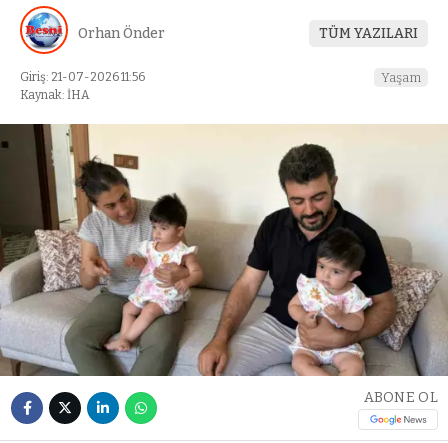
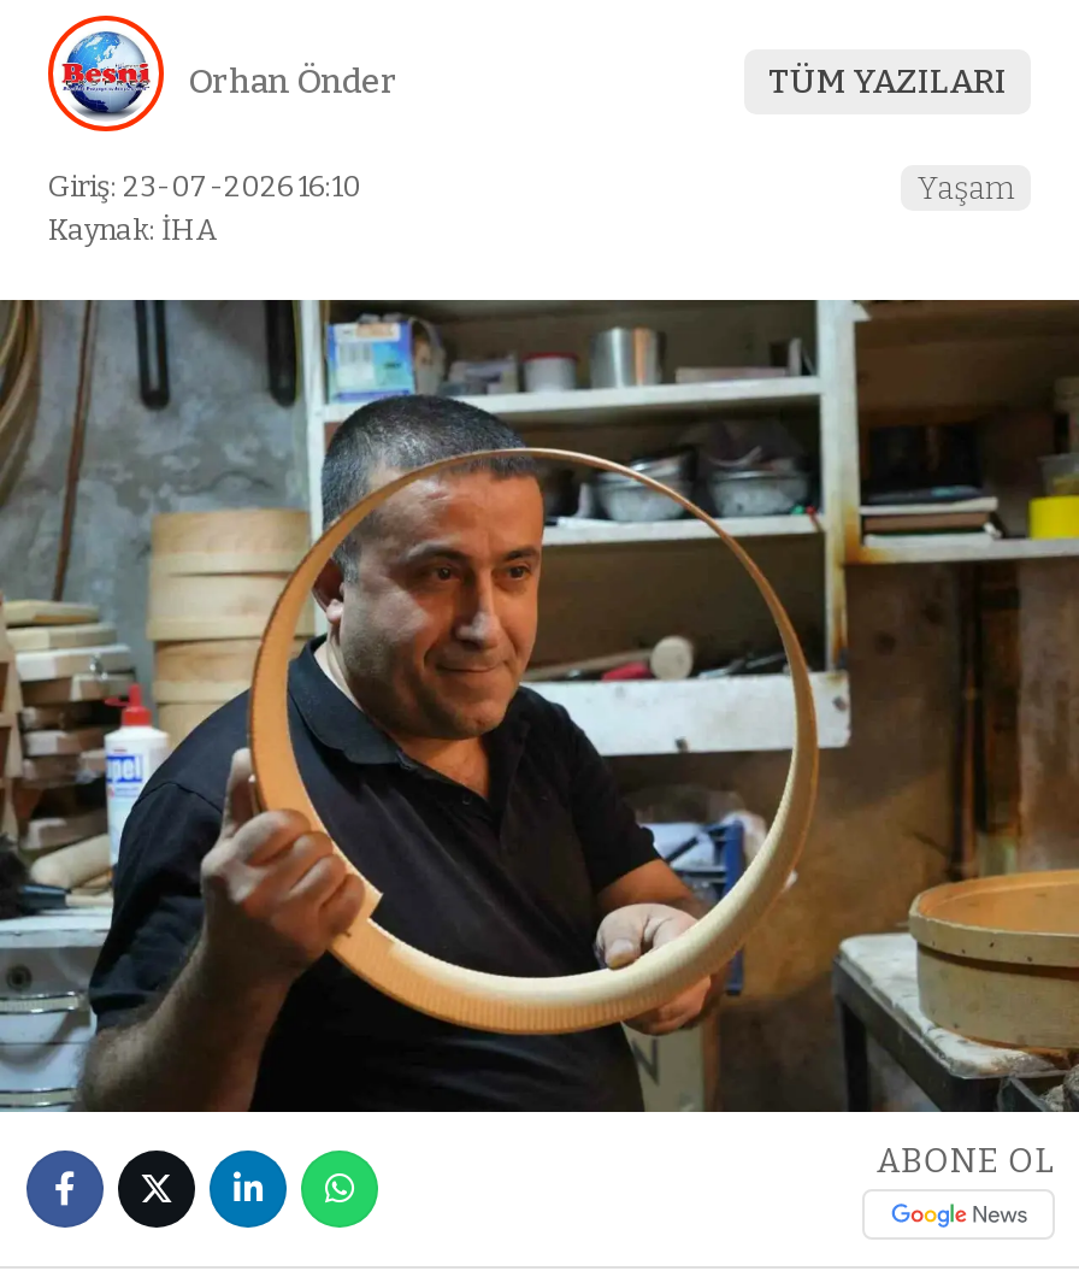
- Giriş: 21-07-2026 11:56
+ Giriş: 23-07-2026 16:10

- [image]
+ [image]
